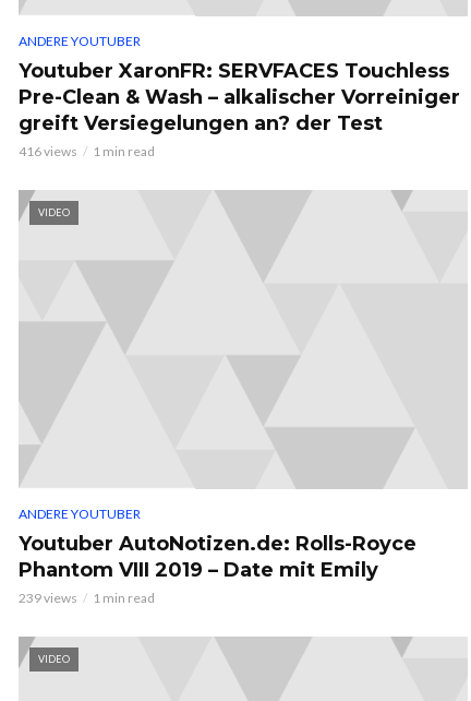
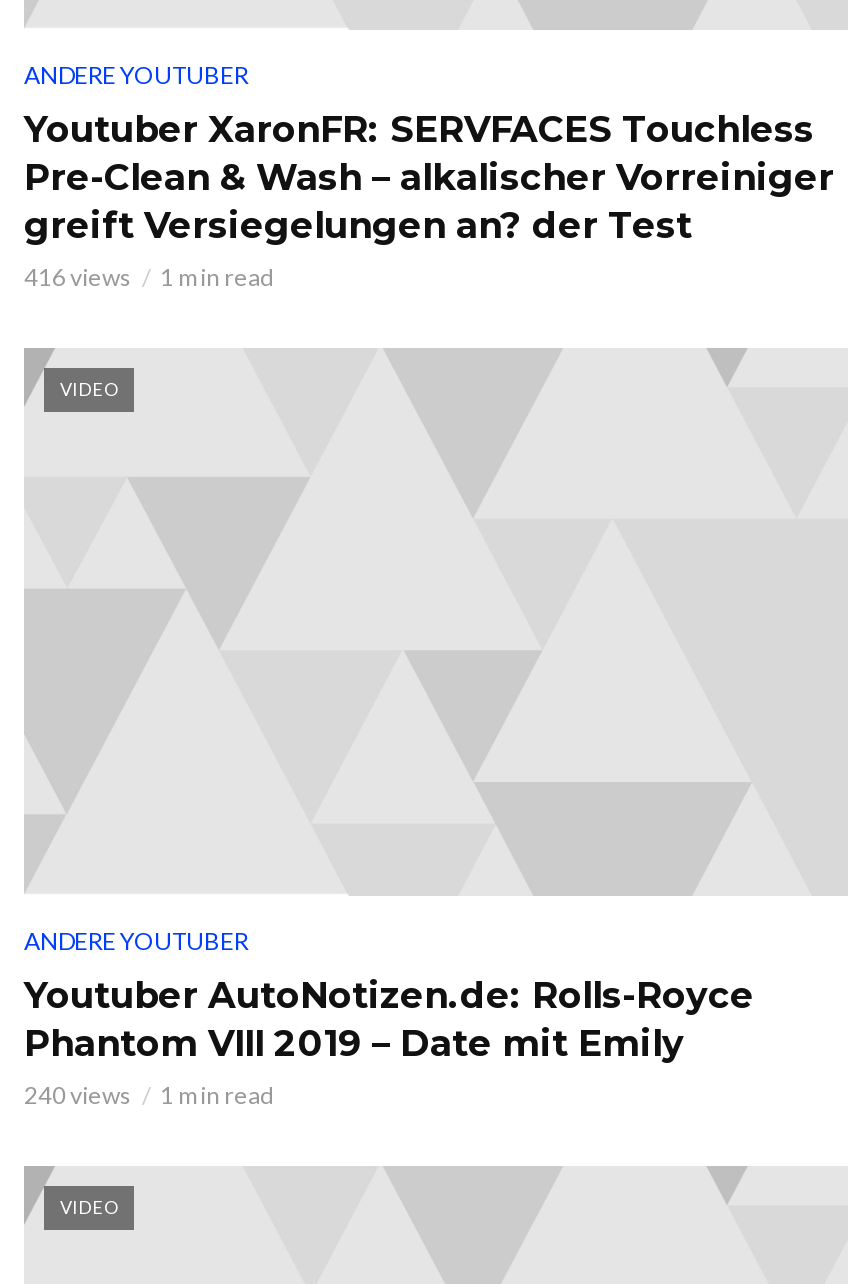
- 239 views 1 min read
+ 240 views 1 min read
